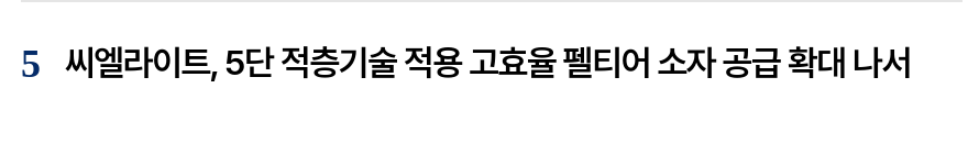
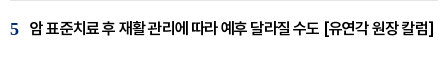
- 씨엘라이트, 5단 적층기술 적용 고효율 펠티어 소자 공급 확대 나서
+ 암 표준치료 후 재활 관리에 따라 예후 달라질 수도 [유연각 원장 칼럼]
